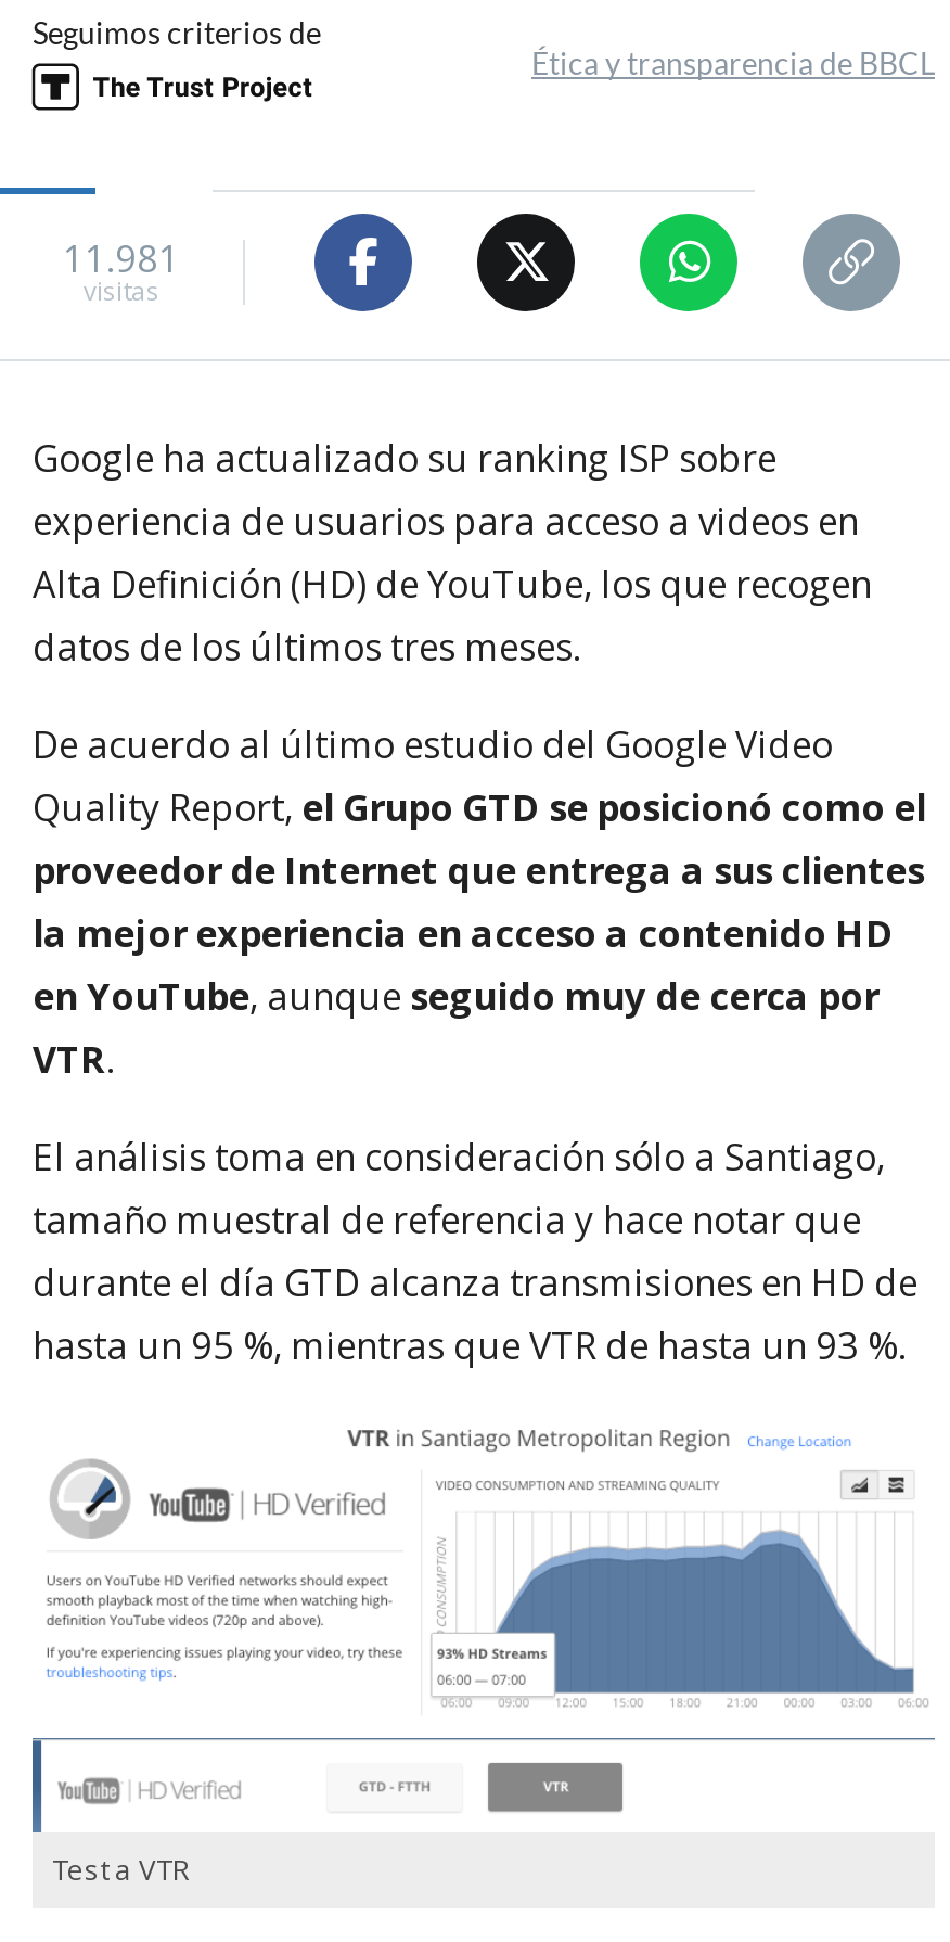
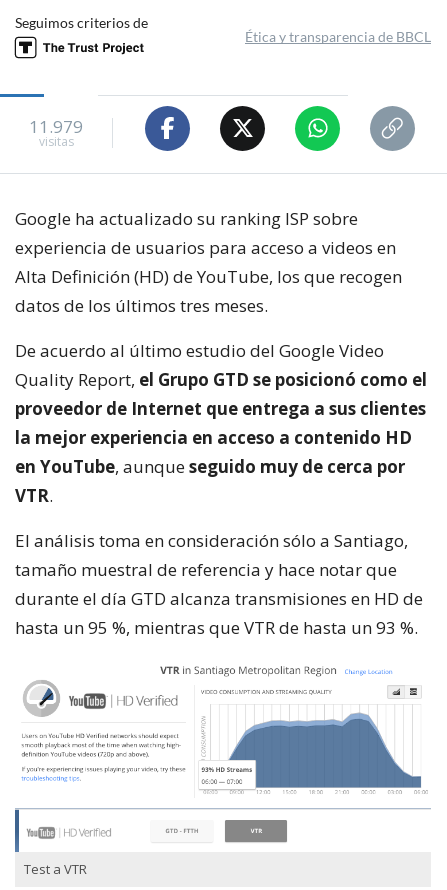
- 11.981
+ 11.979
